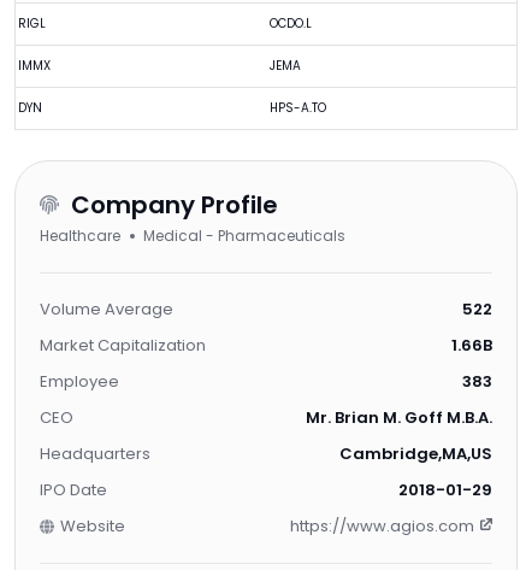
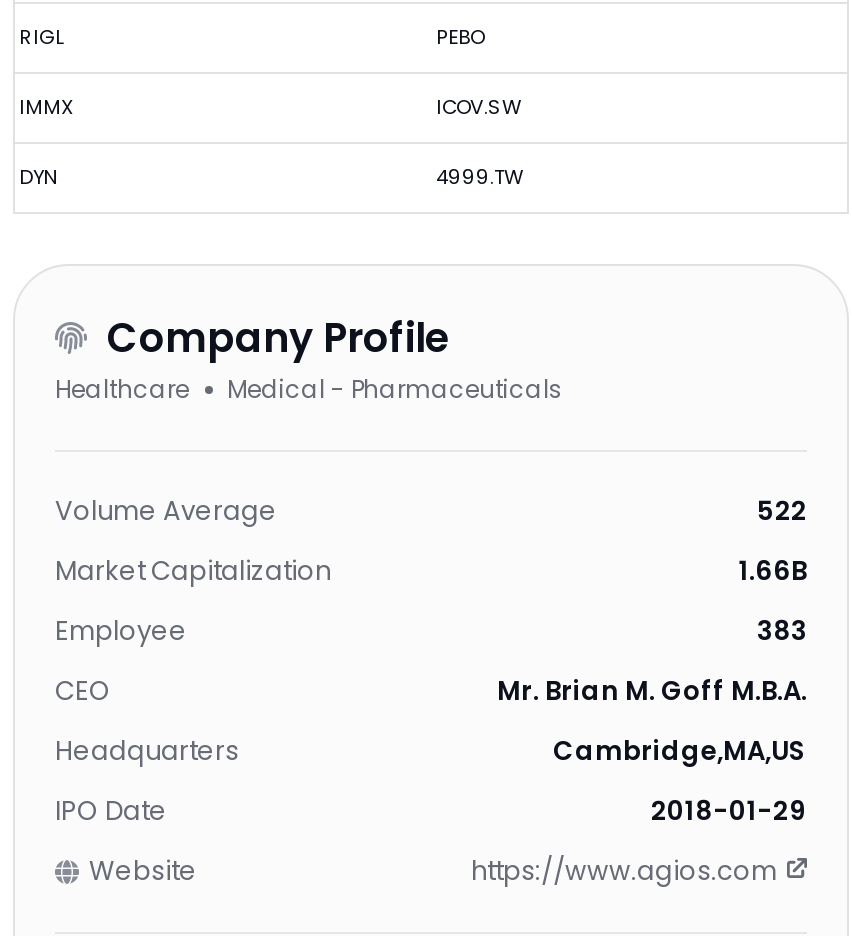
- OCDO.L
+ PEBO

- JEMA
+ ICOV.SW

- HPS-A.TO
+ 4999.TW
